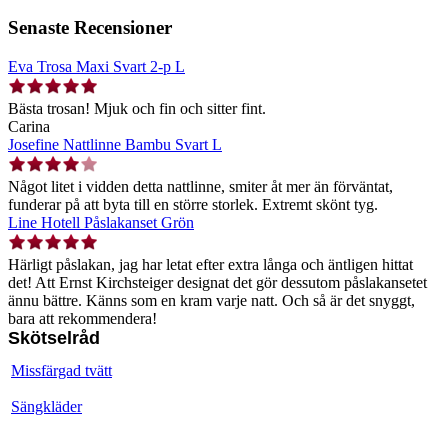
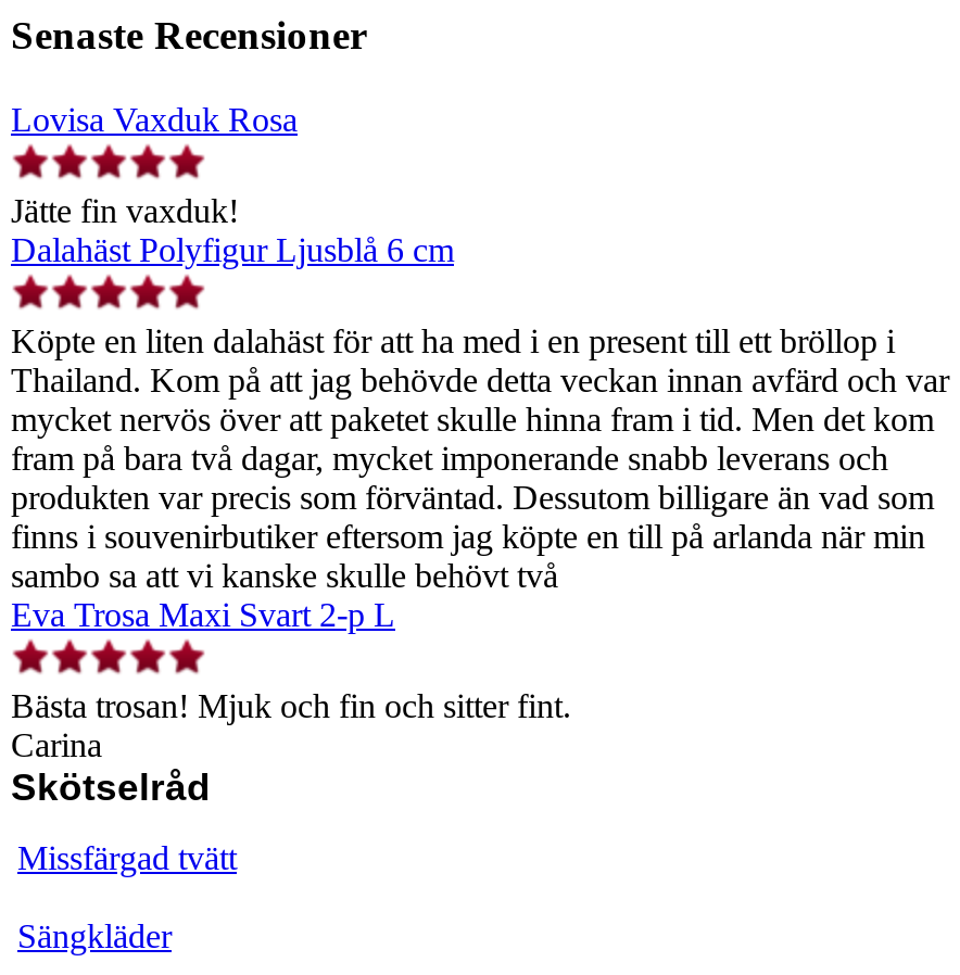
+ Lovisa Vaxduk Rosa
+ Jätte fin vaxduk!
+ Dalahäst Polyfigur Ljusblå 6 cm
+ Köpte en liten dalahäst för att ha med i en present till ett bröllop i
+ Thailand. Kom på att jag behövde detta veckan innan avfärd och var
+ mycket nervös över att paketet skulle hinna fram i tid. Men det kom
+ fram på bara två dagar, mycket imponerande snabb leverans och
+ produkten var precis som förväntad. Dessutom billigare än vad som
+ finns i souvenirbutiker eftersom jag köpte en till på arlanda när min
+ sambo sa att vi kanske skulle behövt två

moved down: Eva Trosa Maxi Svart 2-p L | Bästa trosan! Mjuk och fin och sitter fint. | Carina

- Josefine Nattlinne Bambu Svart L
- Något litet i vidden detta nattlinne, smiter åt mer än förväntat,
- funderar på att byta till en större storlek. Extremt skönt tyg.
- Line Hotell Påslakanset Grön
- Härligt påslakan, jag har letat efter extra långa och äntligen hittat
- det! Att Ernst Kirchsteiger designat det gör dessutom påslakansetet
- ännu bättre. Känns som en kram varje natt. Och så är det snyggt,
- bara att rekommendera!
